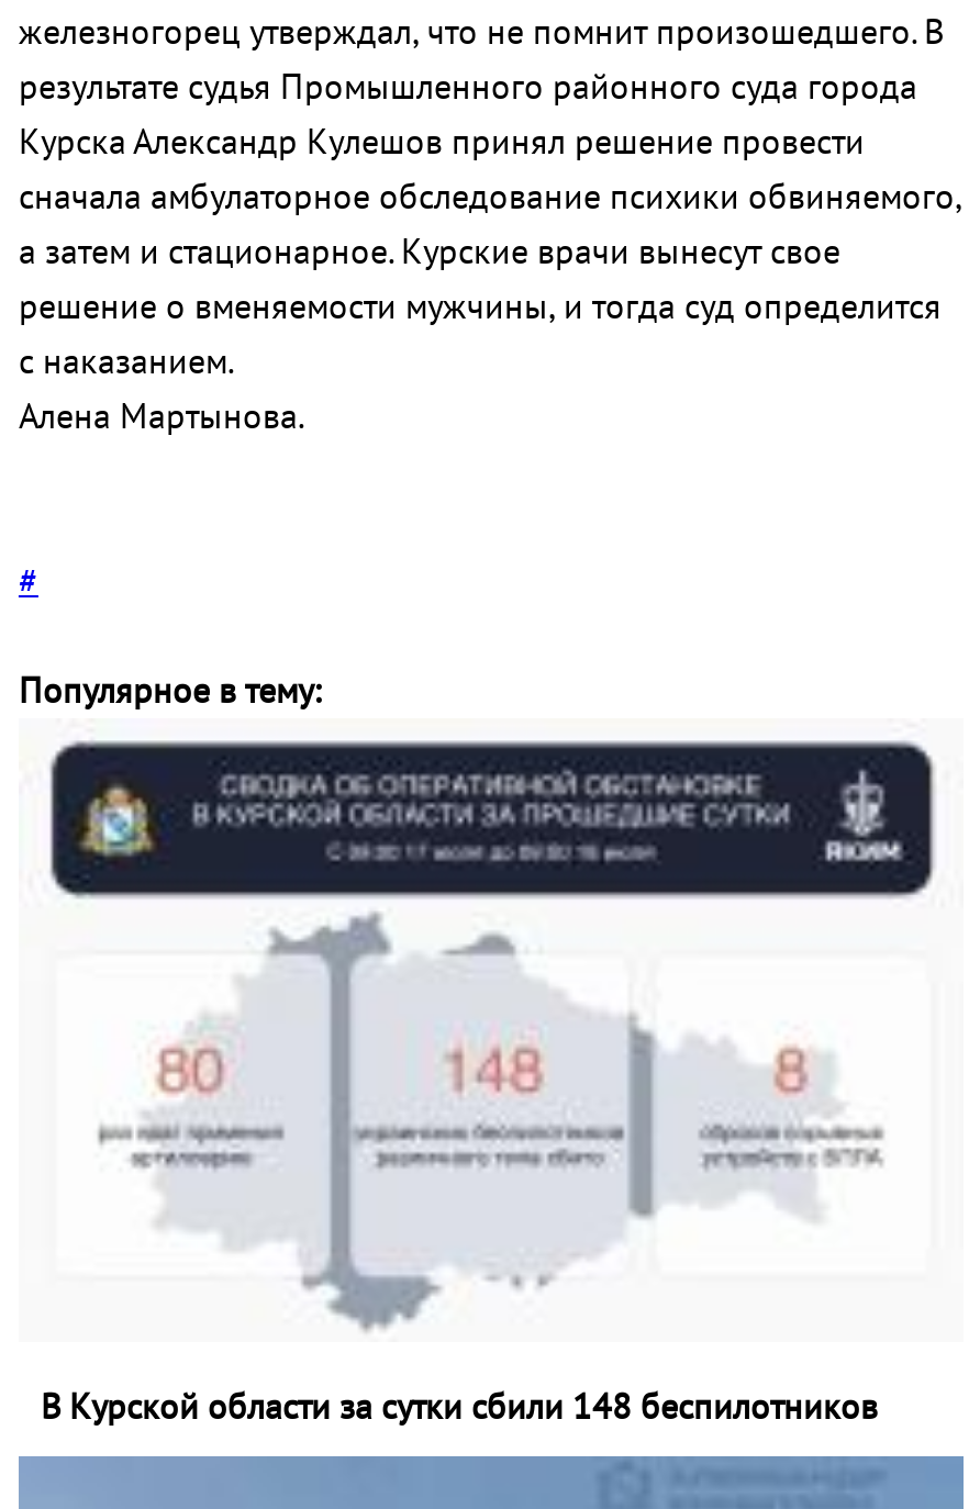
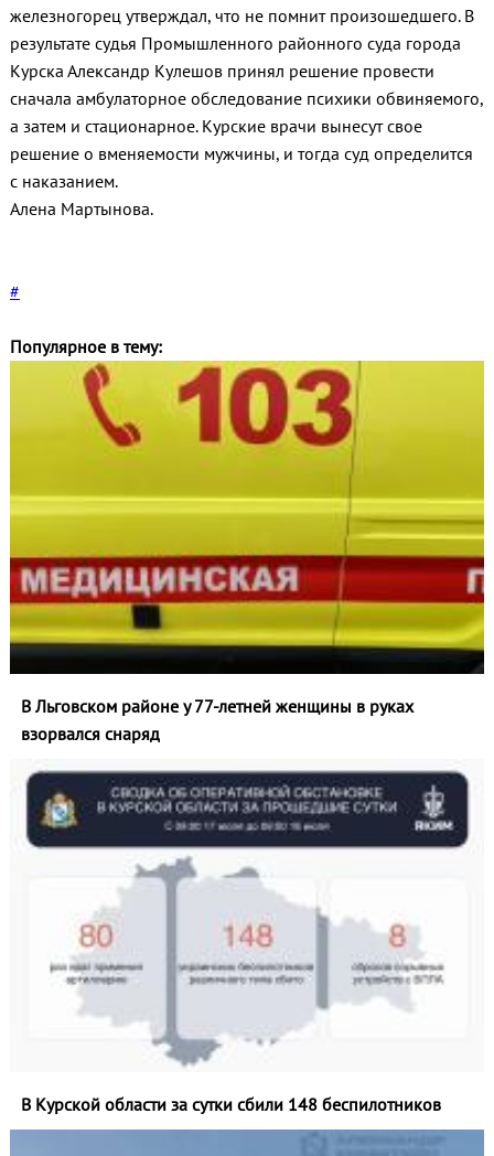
+ [image]
+ В Льговском районе у 77‑летней женщины в руках
+ взорвался снаряд
